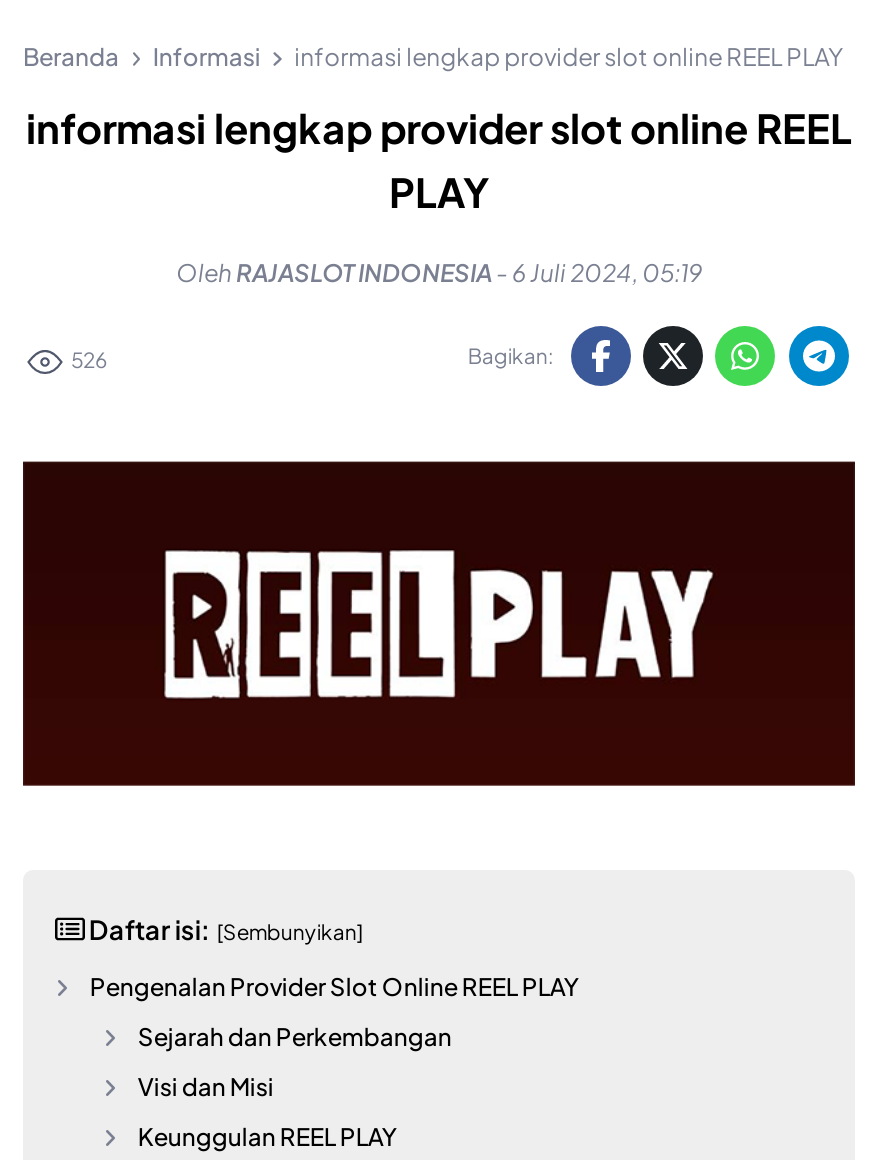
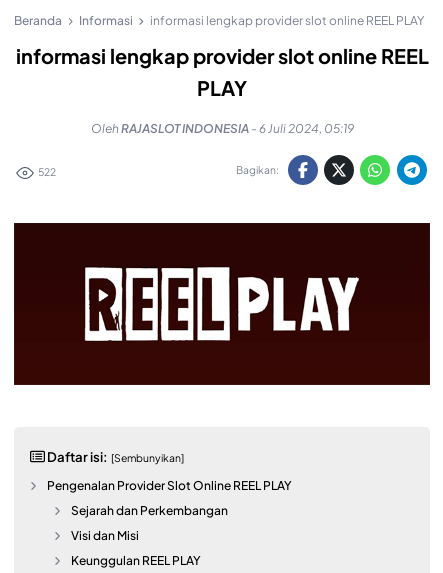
- 526
+ 522
